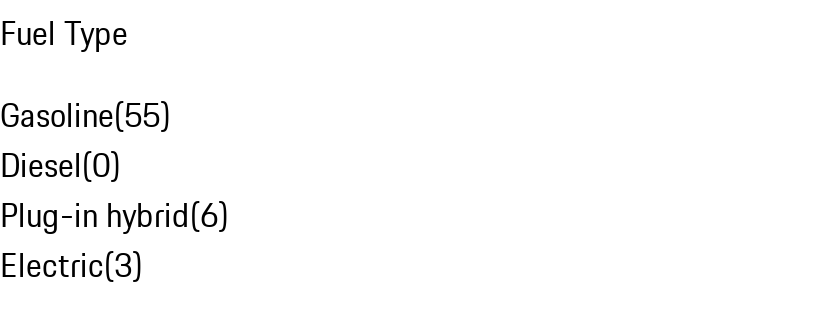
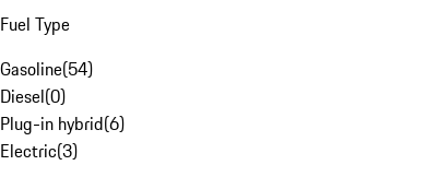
- Gasoline(55)
+ Gasoline(54)
